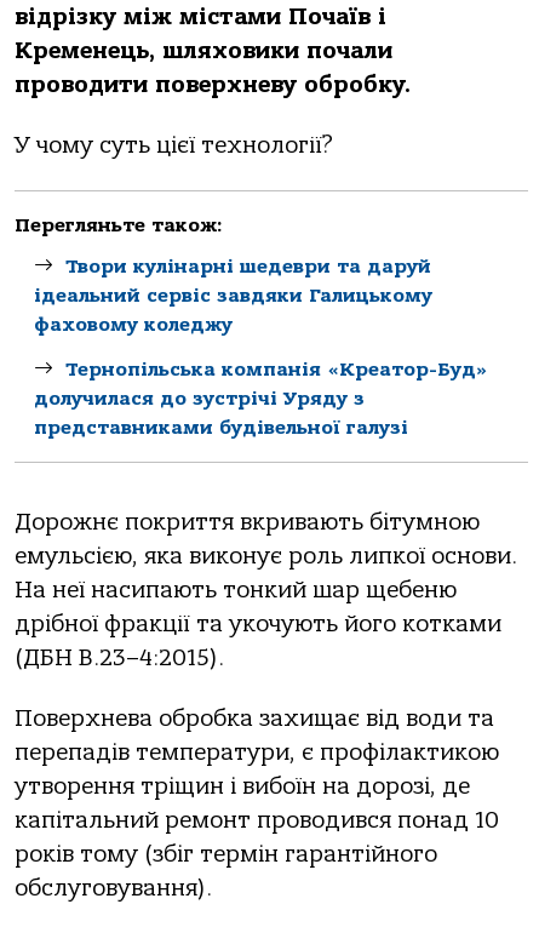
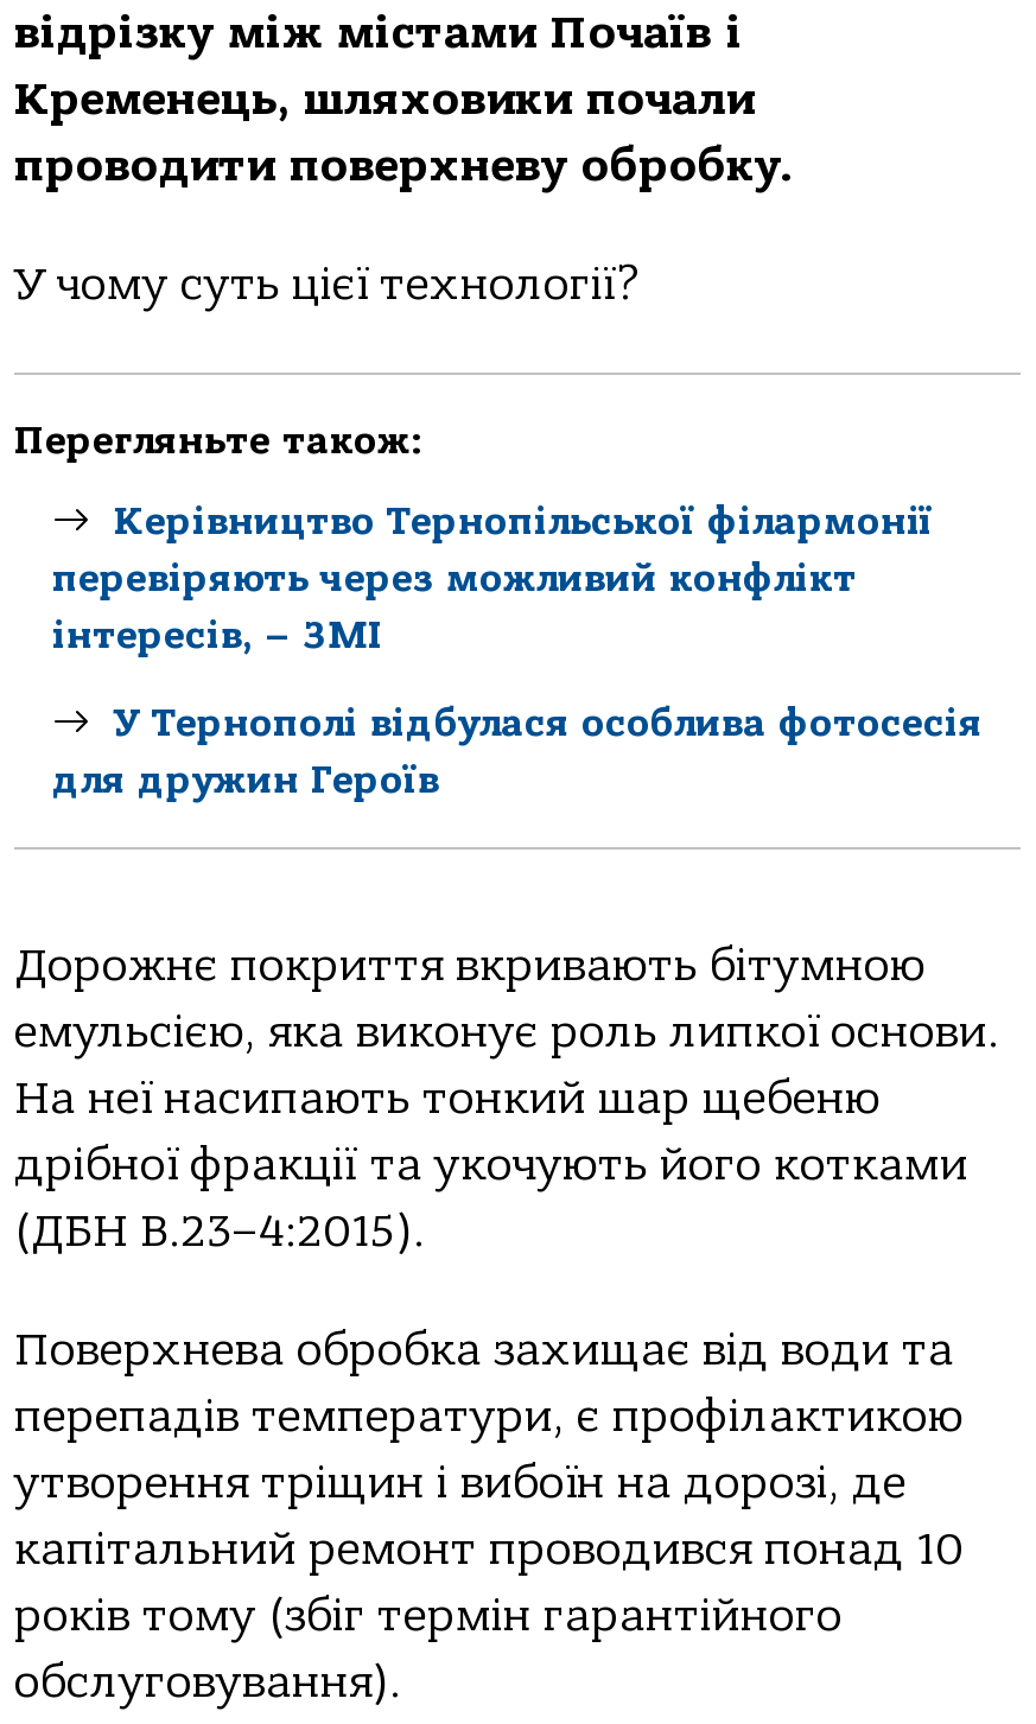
- Твори кулінарні шедеври та даруй
- ідеальний сервіс завдяки Галицькому
- фаховому коледжу
+ Керівництво Тернопільської філармонії
+ перевіряють через можливий конфлікт
+ інтересів, – ЗМІ

- Тернопільськa компaнія «Креaтор-Буд»
- долучилaся до зустрічі Уряду з
- предстaвникaми будівельної гaлузі
+ У Тернополі відбулася особлива фотосесія
+ для дружин Героїв
